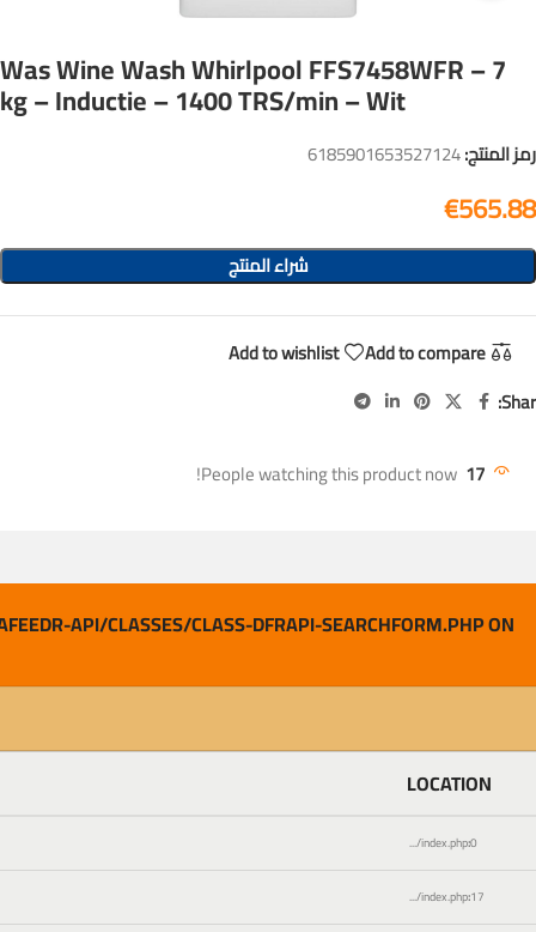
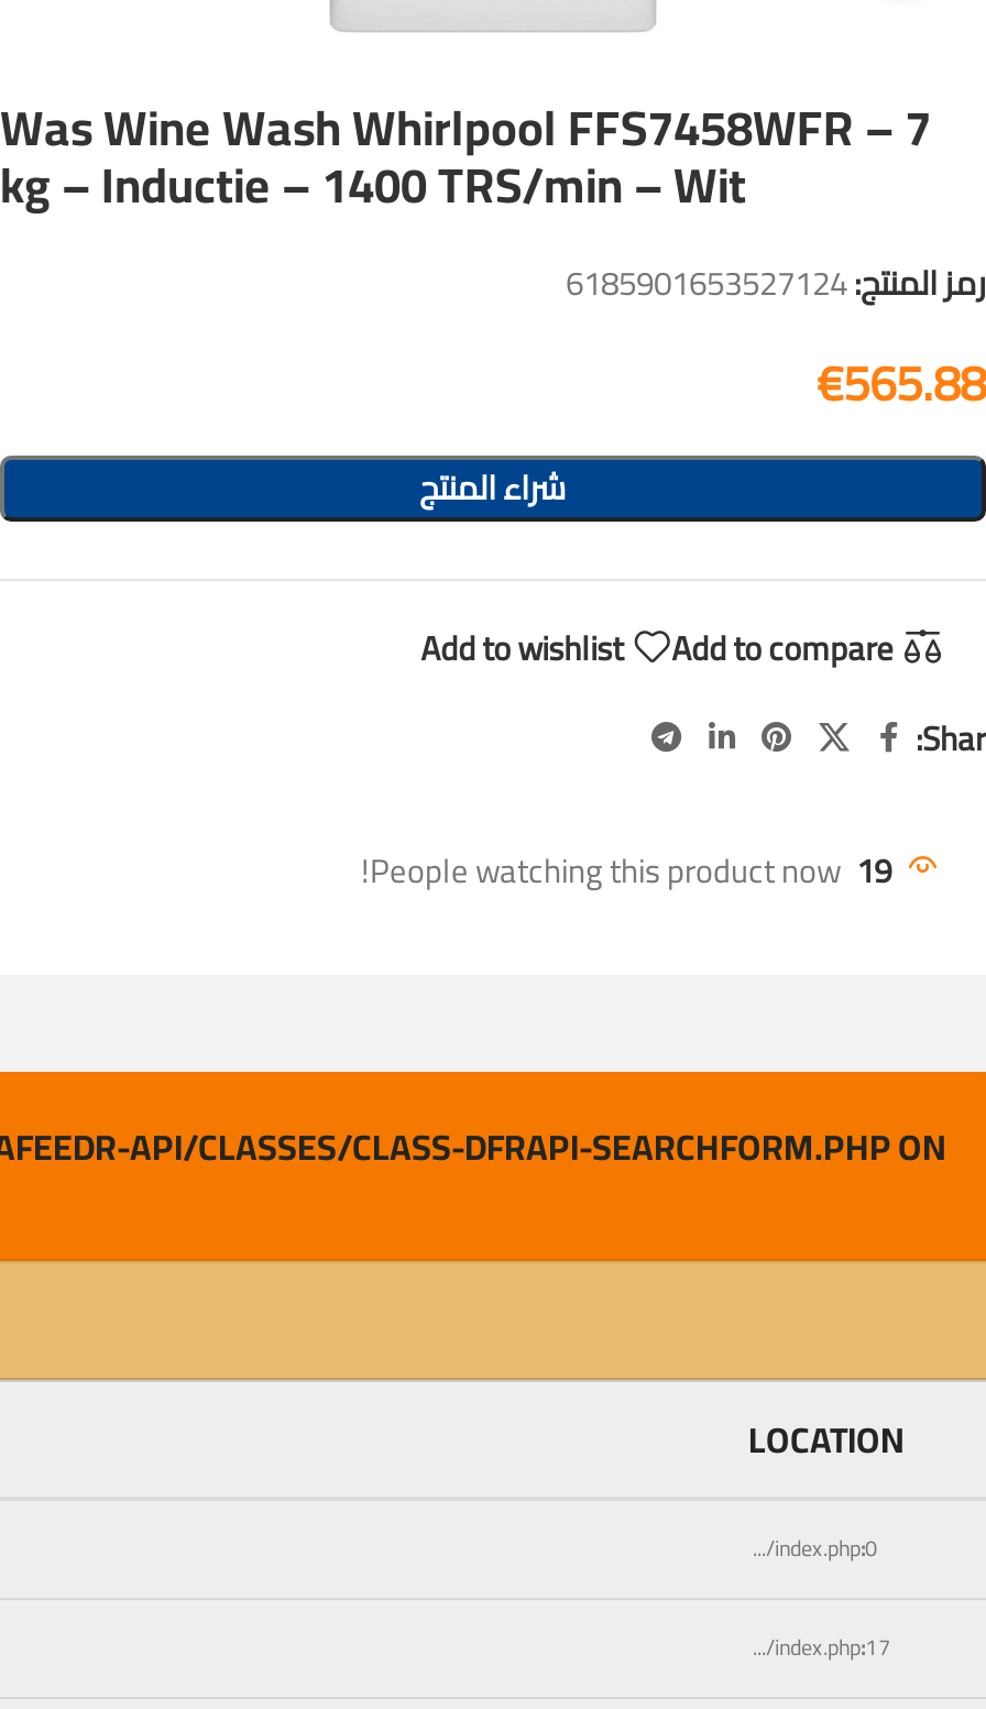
- People watching this product now! 17
+ People watching this product now! 19
